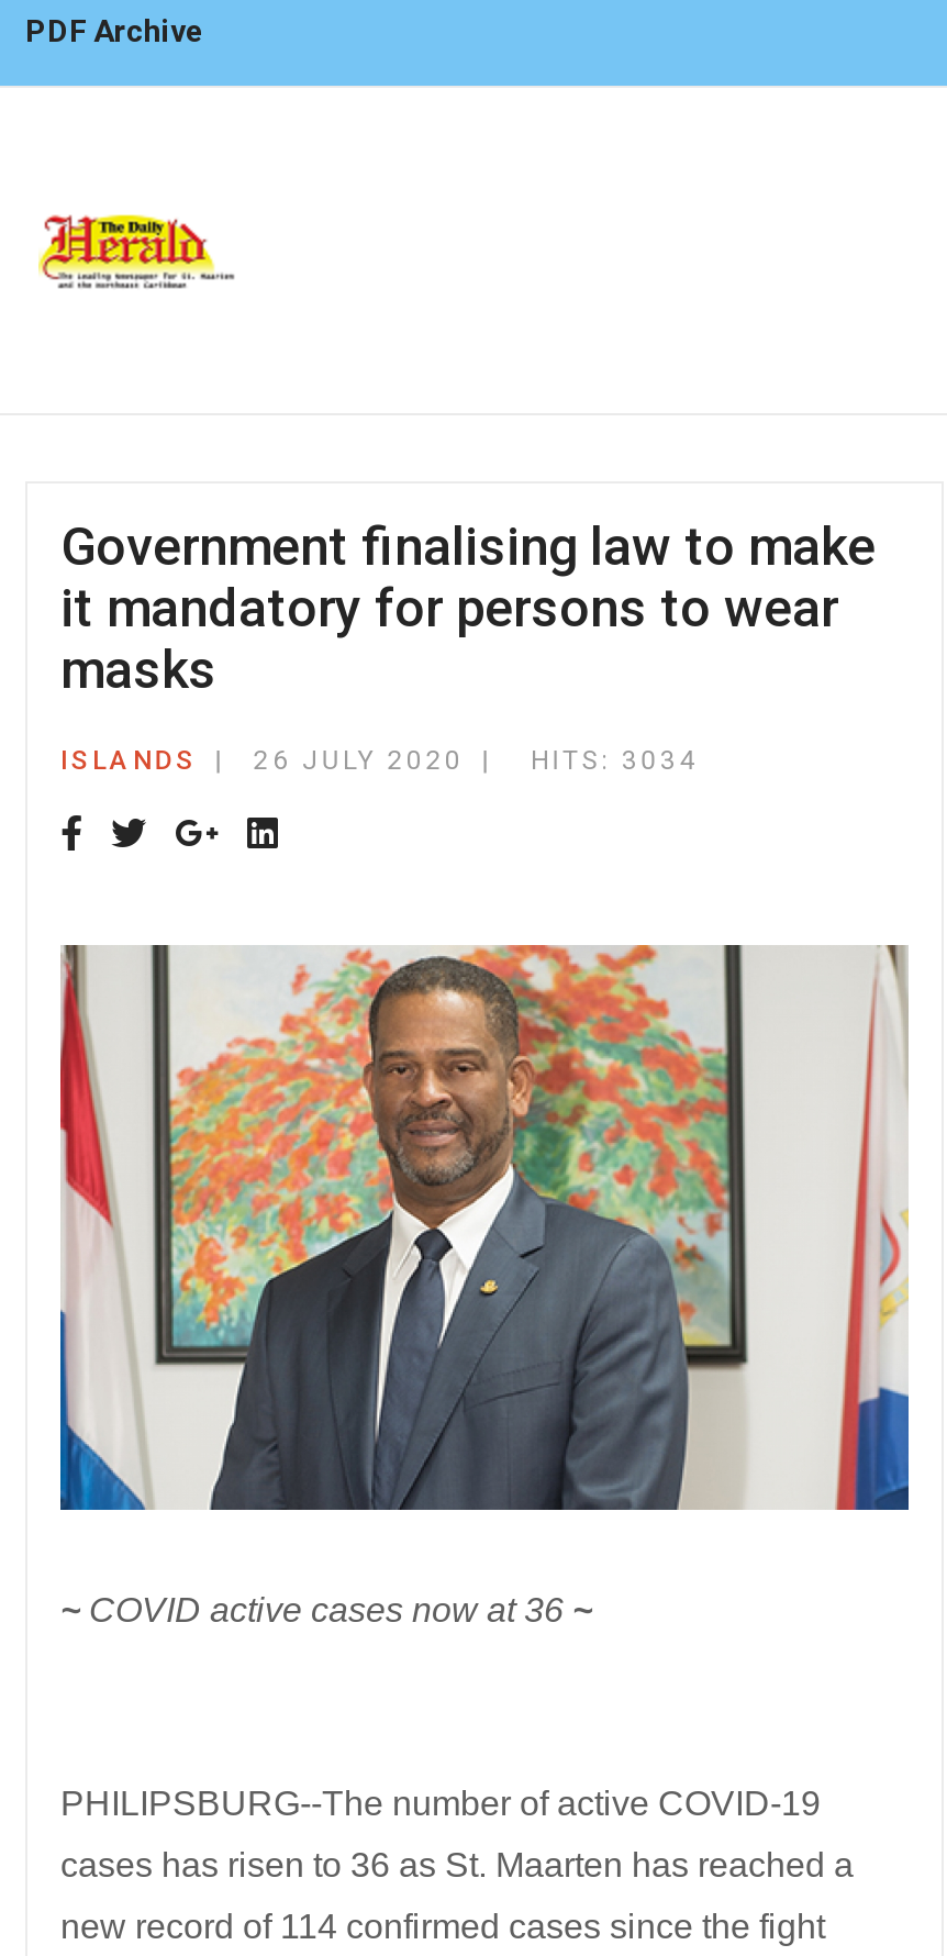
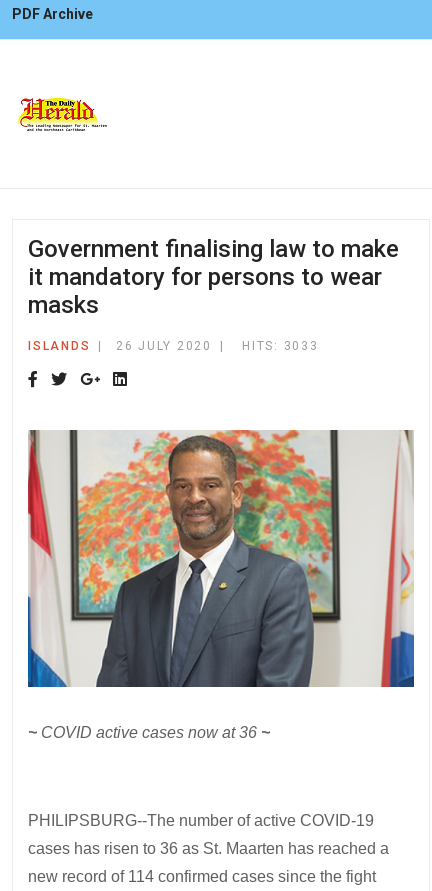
- HITS: 3034
+ HITS: 3033
